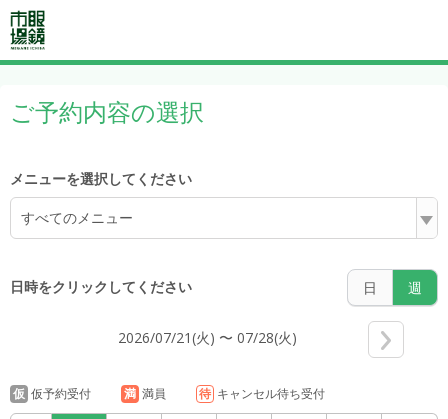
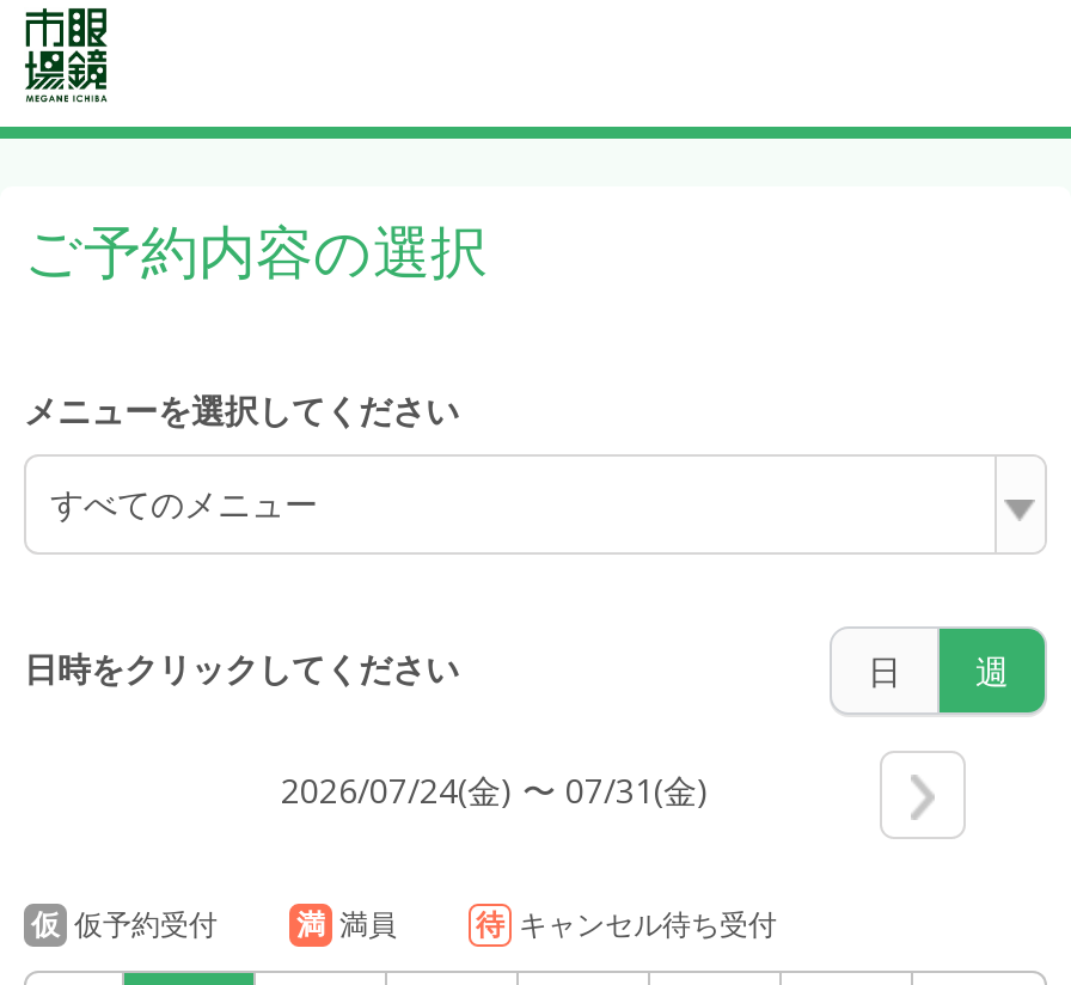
- 2026/07/21(火) 〜 07/28(火)
+ 2026/07/24(金) 〜 07/31(金)
